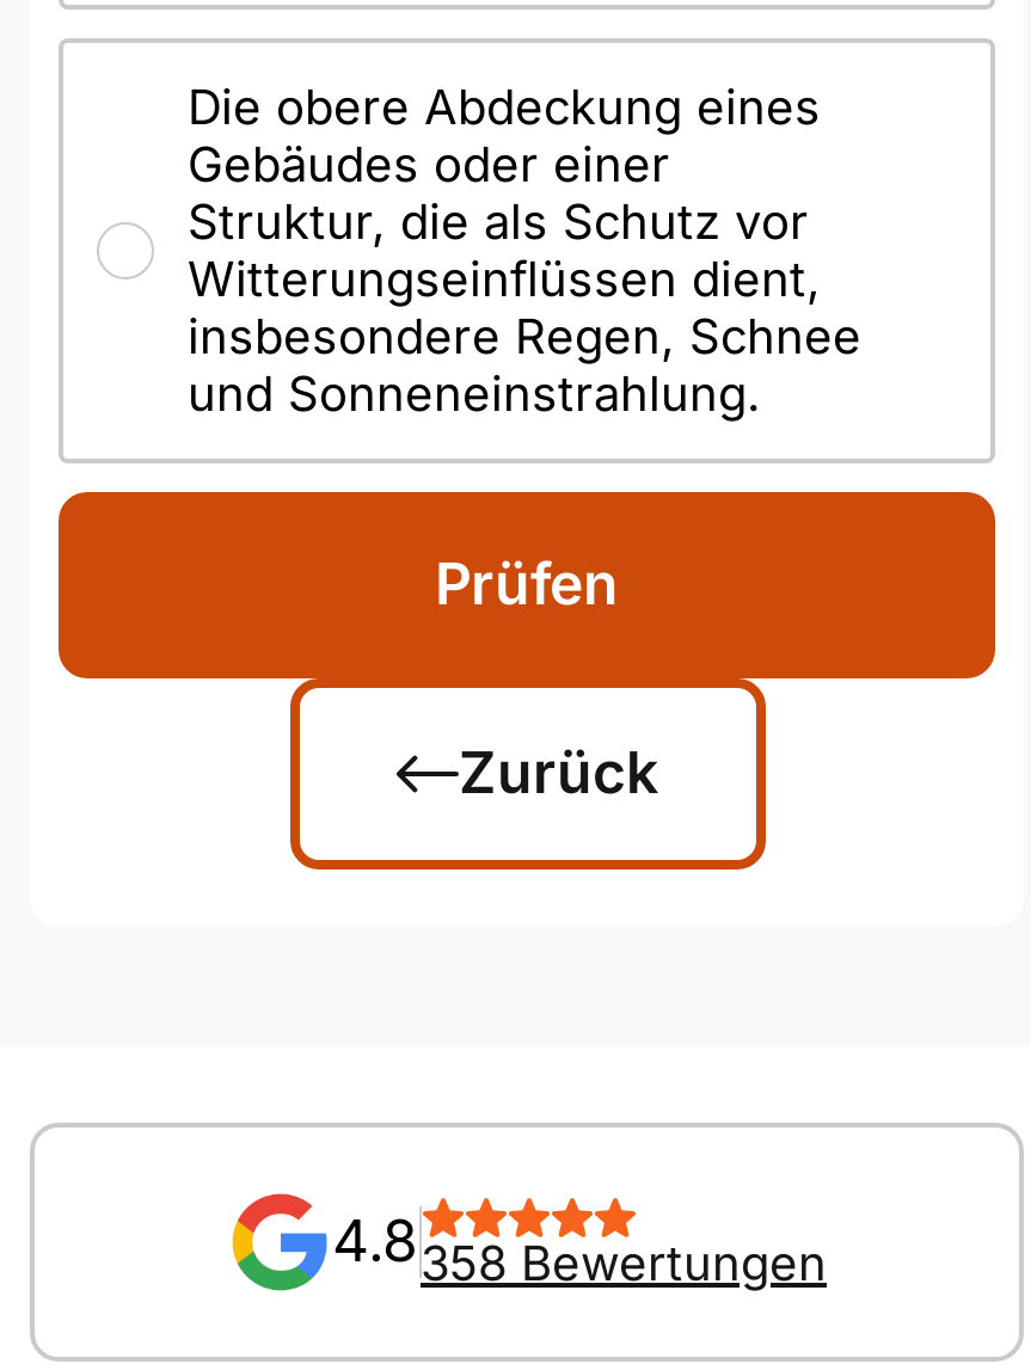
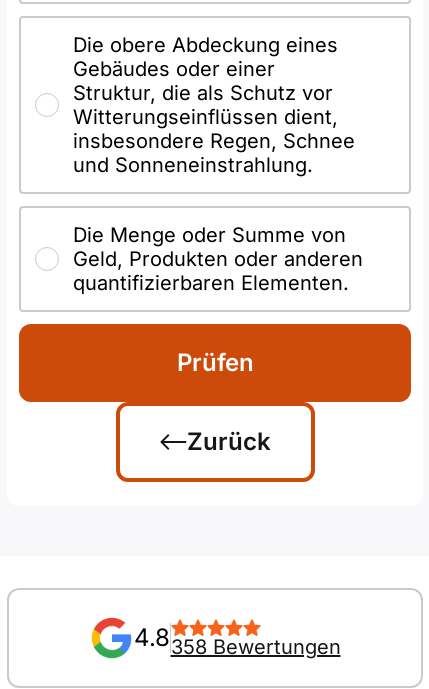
+ Die Menge oder Summe von
+ Geld, Produkten oder anderen
+ quantifizierbaren Elementen.
